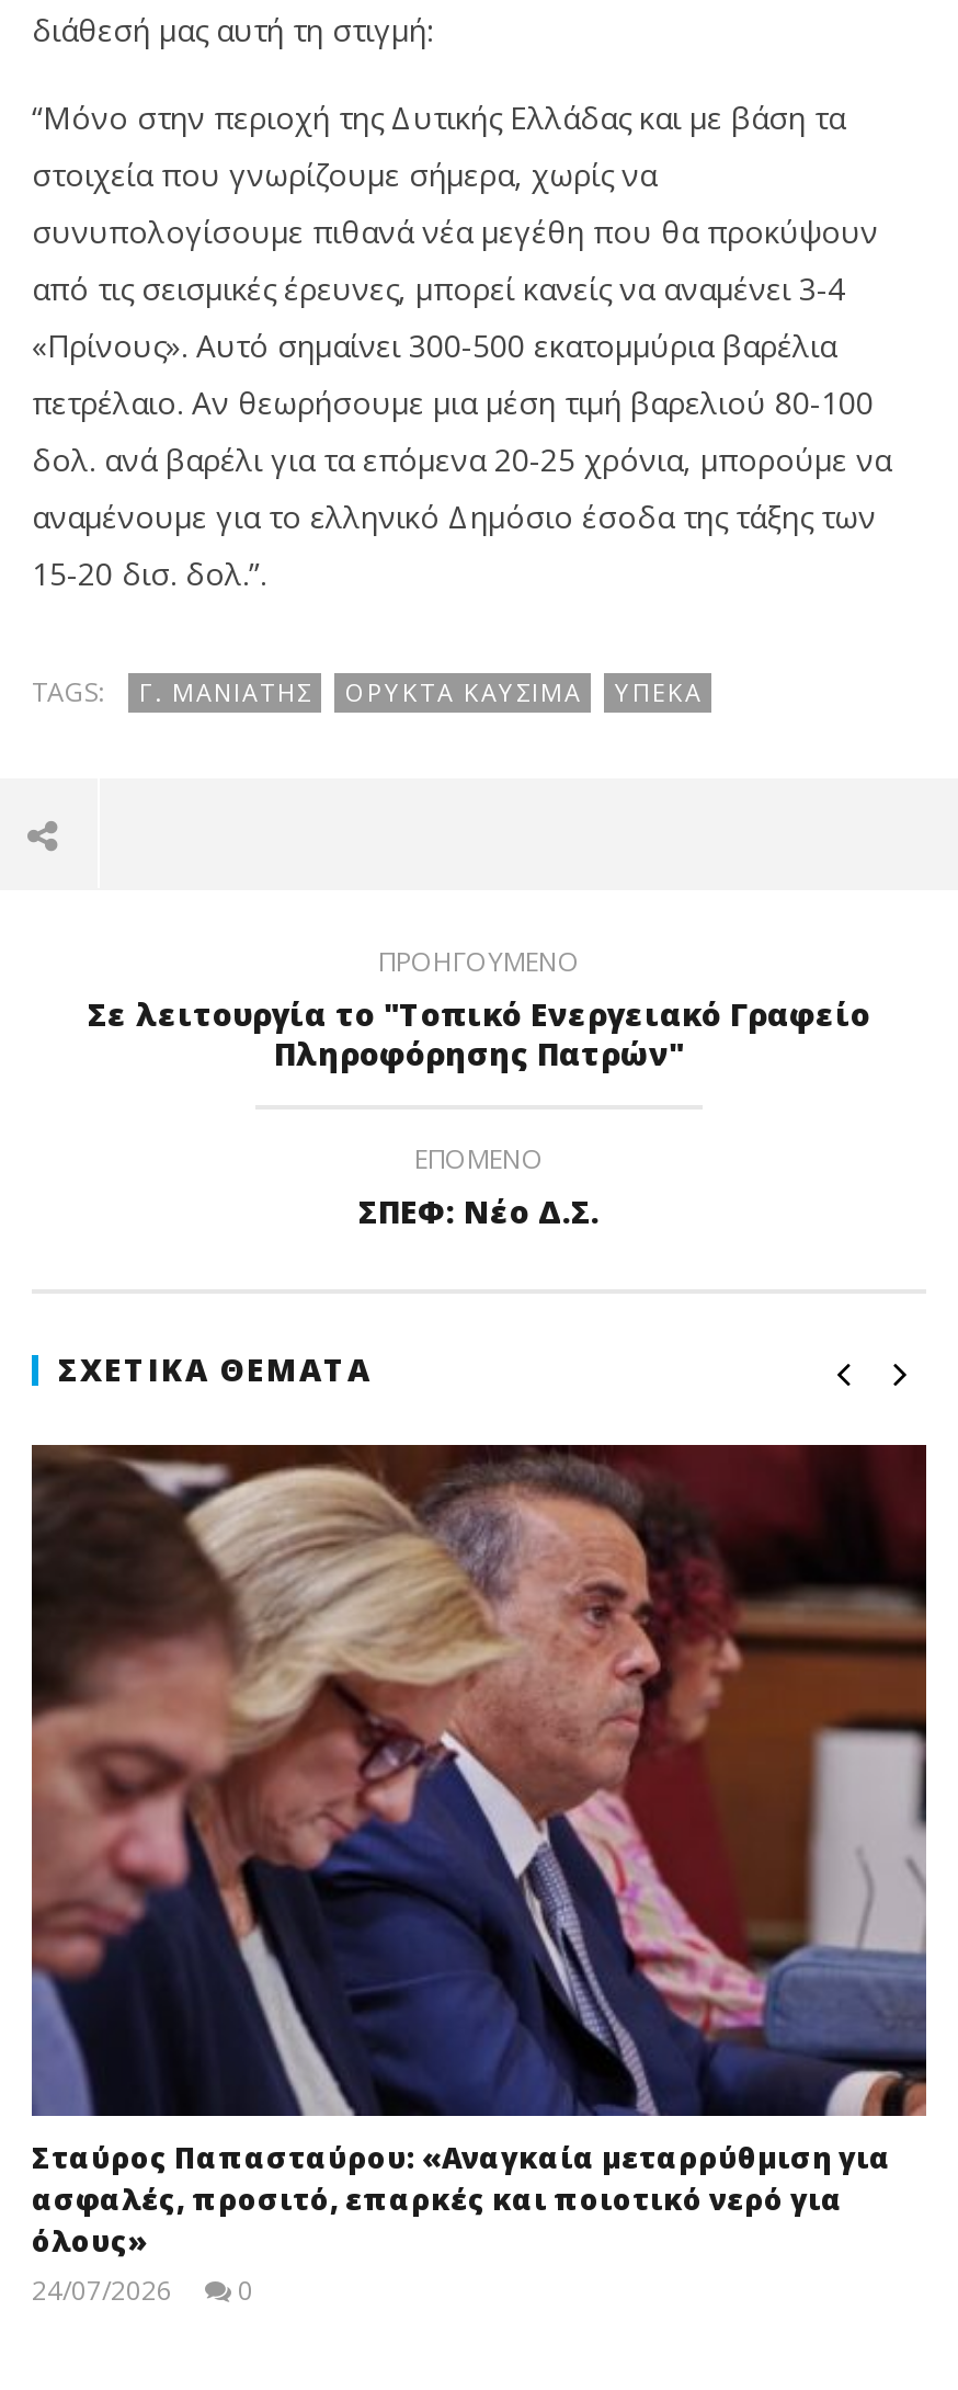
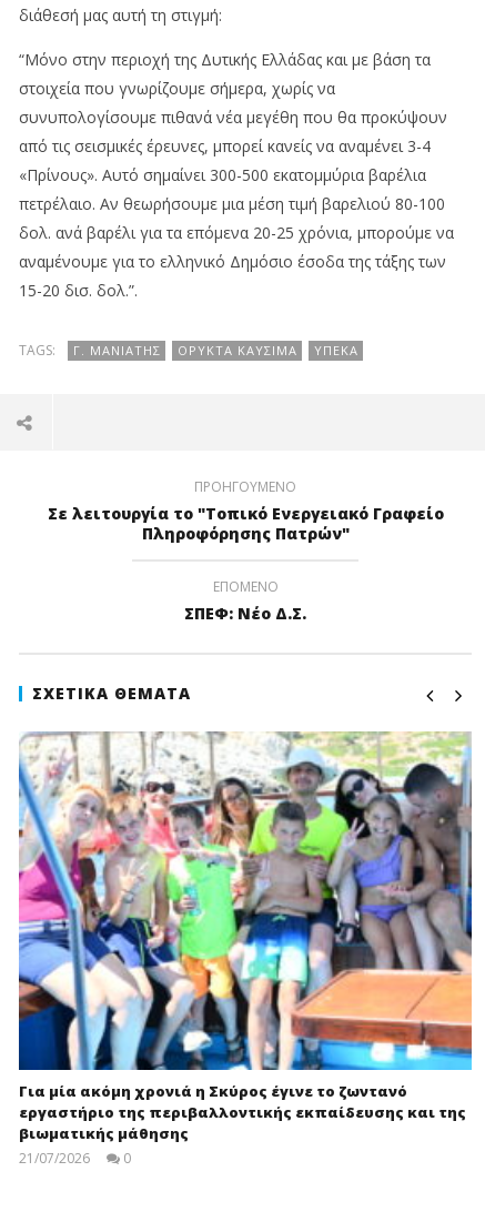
- [image]
- Σταύρος Παπασταύρου: «Αναγκαία μεταρρύθμιση για
- ασφαλές, προσιτό, επαρκές και ποιοτικό νερό για
- όλους»
- 24/07/2026
+ [image]
+ Για μία ακόμη χρονιά η Σκύρος έγινε το ζωντανό
+ εργαστήριο της περιβαλλοντικής εκπαίδευσης και της
+ βιωματικής μάθησης
+ 21/07/2026
